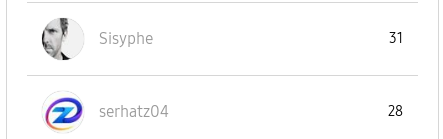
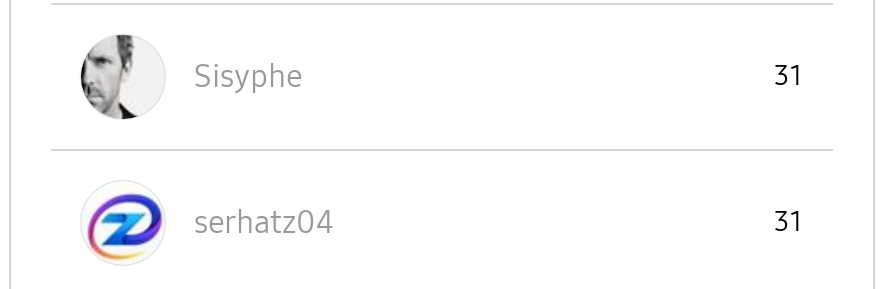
- 28
+ 31
